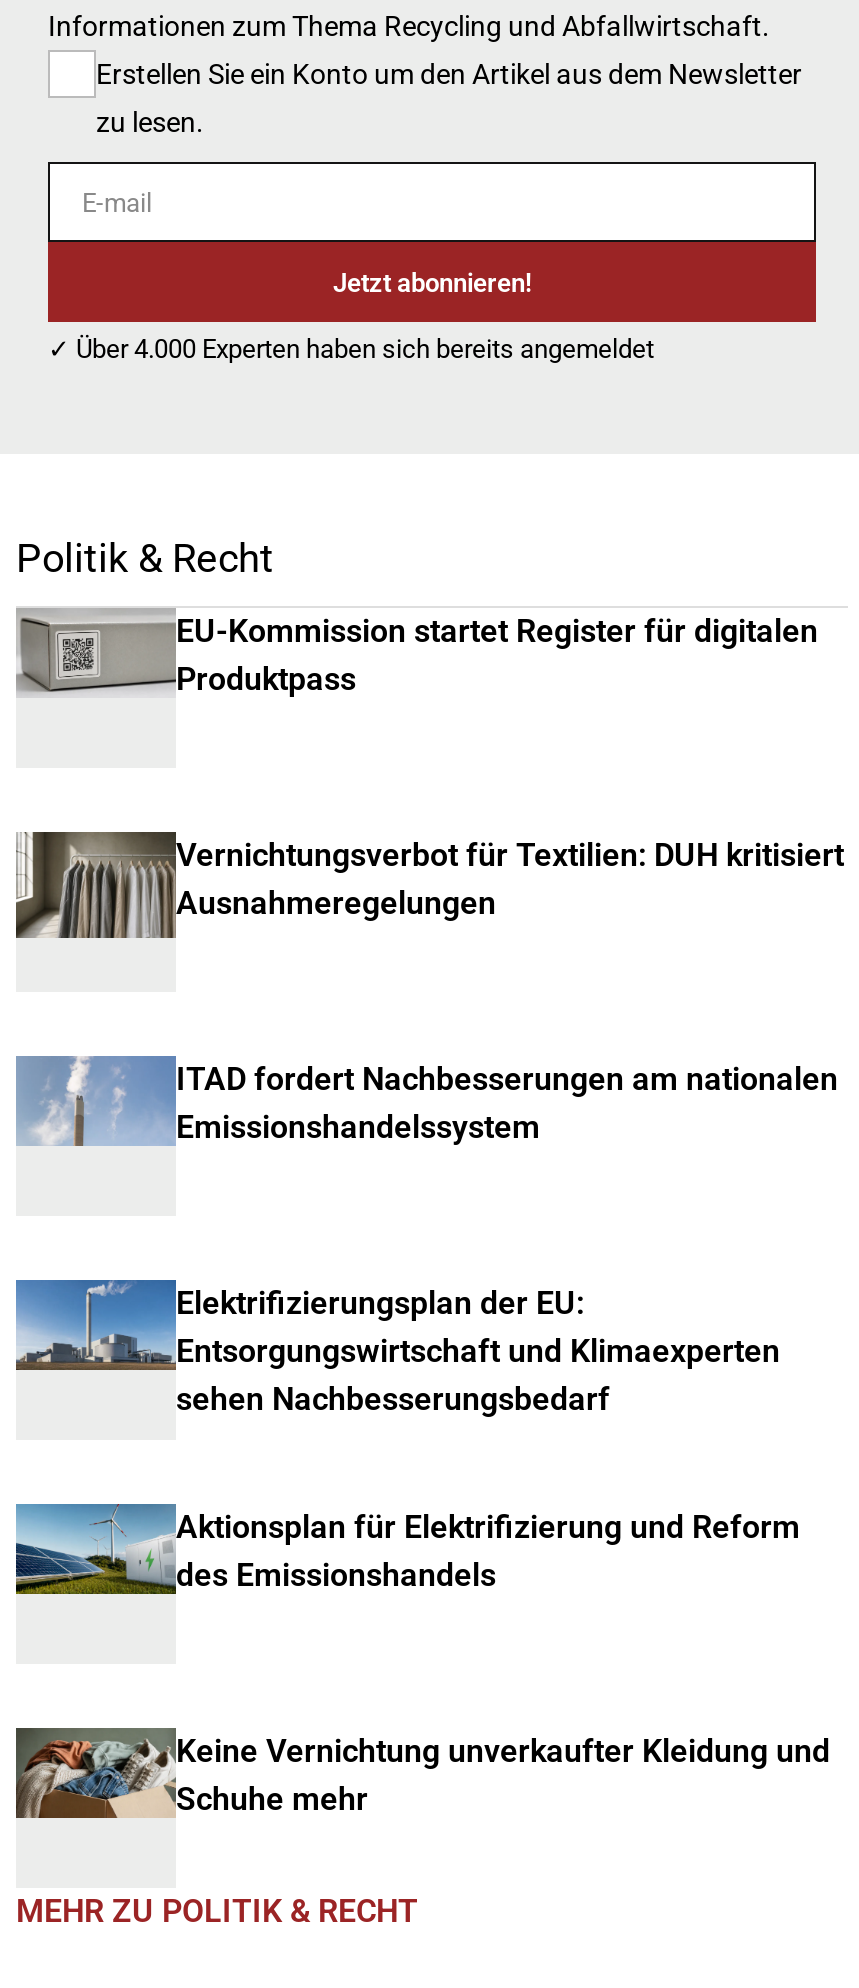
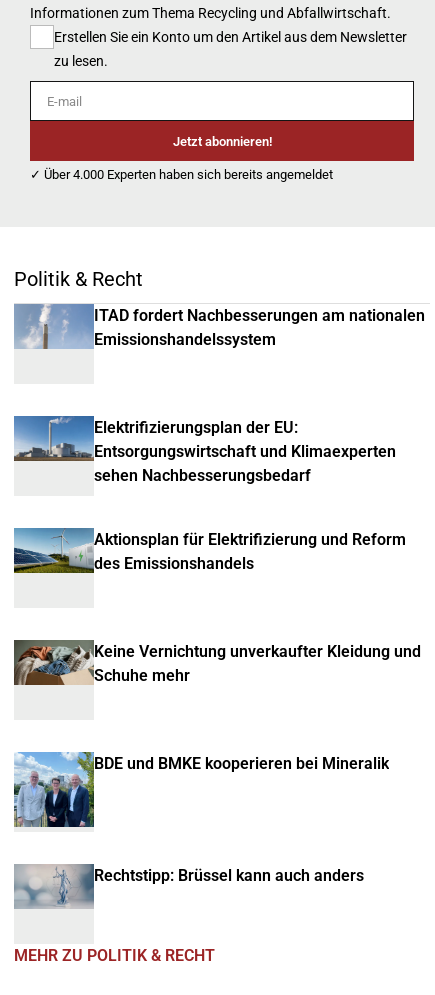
- [image]
- EU-Kommission startet Register für digitalen
- Produktpass

- [image]
- Vernichtungsverbot für Textilien: DUH kritisiert
- Ausnahmeregelungen

moved up: [image] | ITAD fordert Nachbesserungen am nationalen | Emissionshandelssystem | ... | Keine Vernichtung unverkaufter Kleidung und | Schuhe mehr

+ [image]
+ BDE und BMKE kooperieren bei Mineralik

+ [image]
+ Rechtstipp: Brüssel kann auch anders
